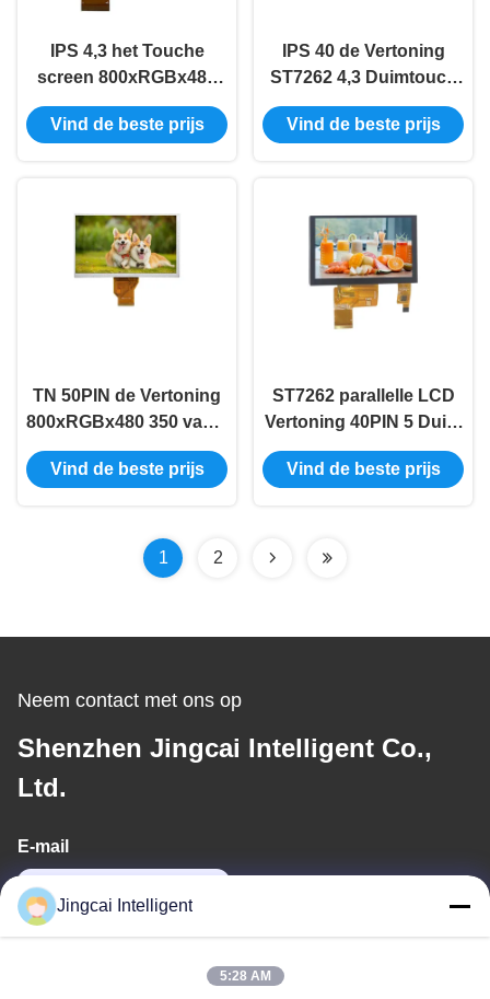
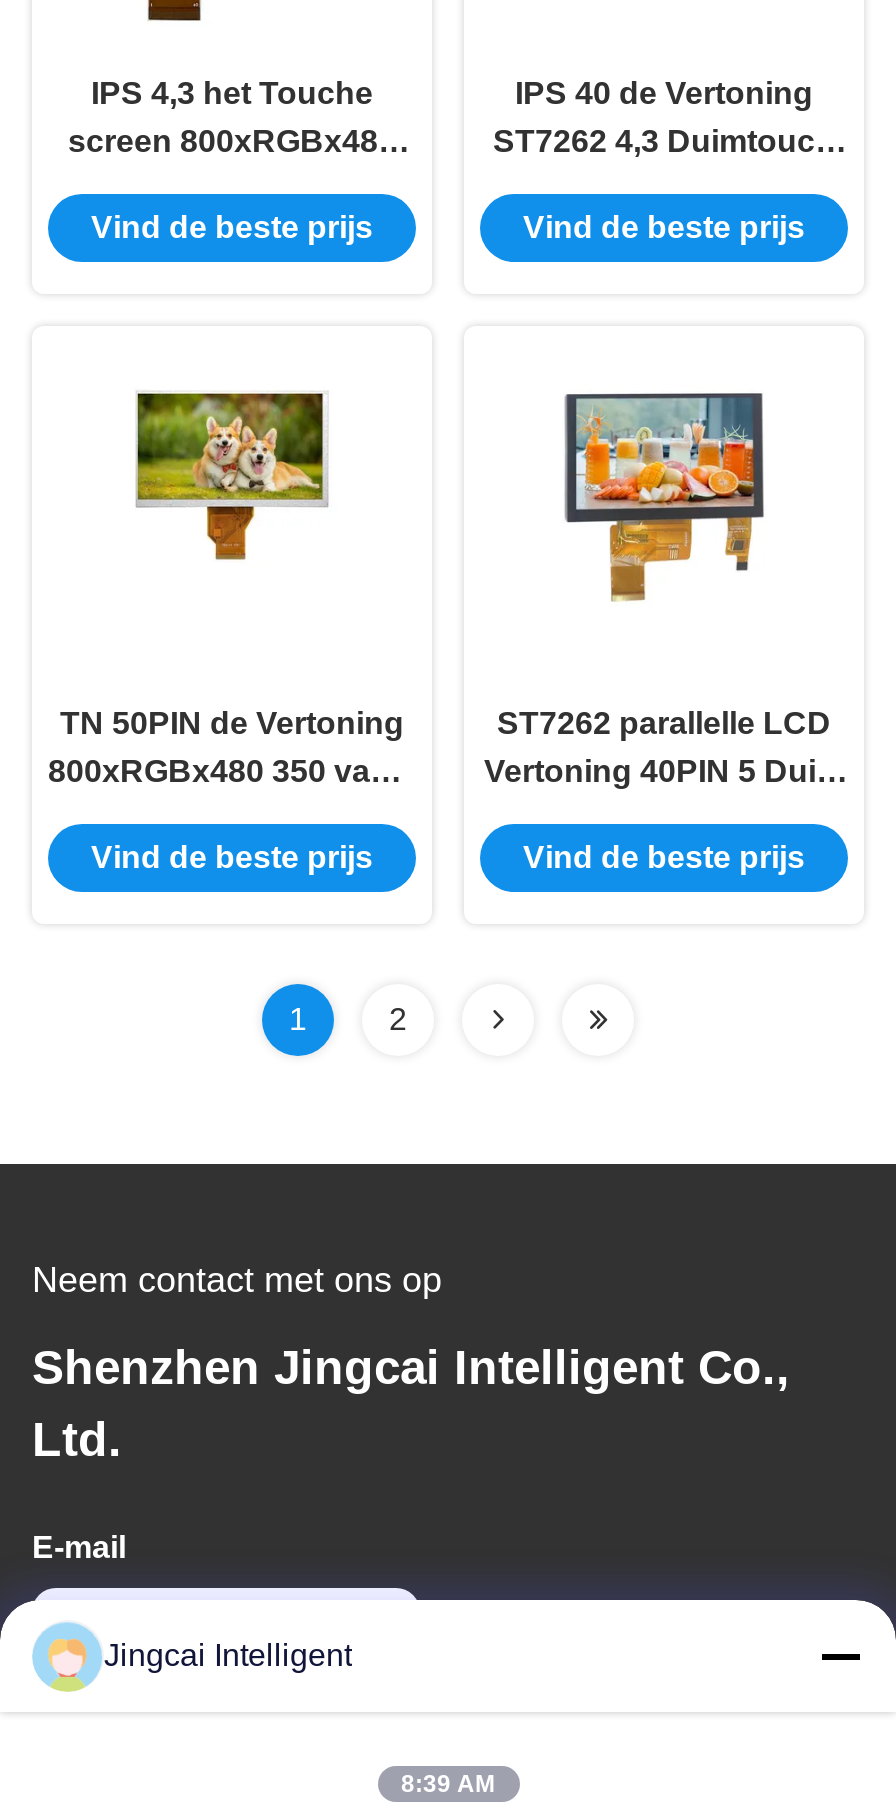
- 5:28 AM
+ 8:39 AM
